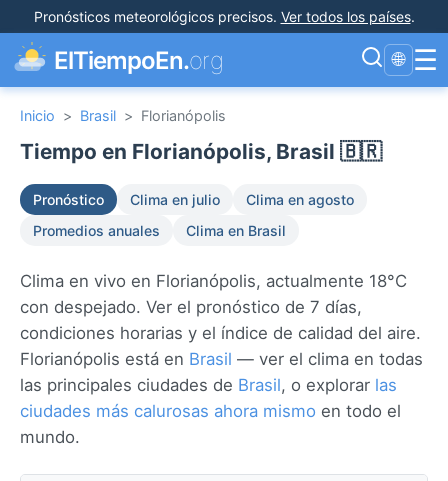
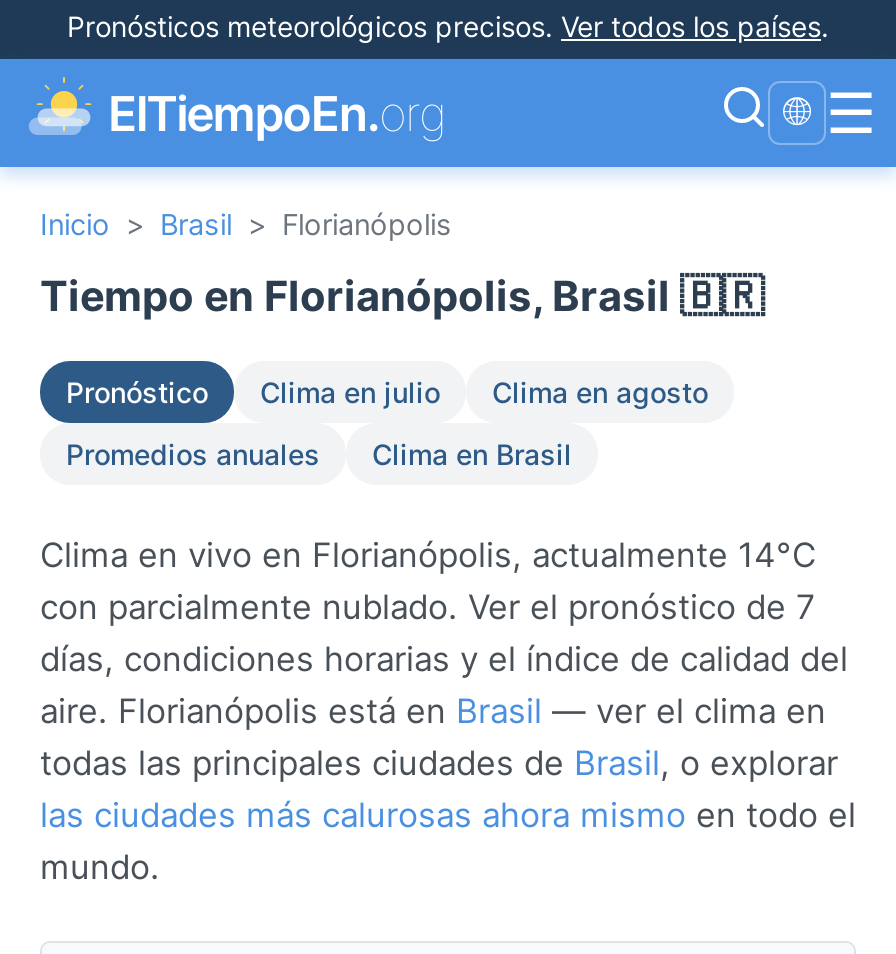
- Clima en vivo en Florianópolis, actualmente 18°C
- con despejado. Ver el pronóstico de 7 días,
- condiciones horarias y el índice de calidad del aire.
- Florianópolis está en Brasil — ver el clima en todas
- las principales ciudades de Brasil, o explorar las
- ciudades más calurosas ahora mismo en todo el
+ Clima en vivo en Florianópolis, actualmente 14°C
+ con parcialmente nublado. Ver el pronóstico de 7
+ días, condiciones horarias y el índice de calidad del
+ aire. Florianópolis está en Brasil — ver el clima en
+ todas las principales ciudades de Brasil, o explorar
+ las ciudades más calurosas ahora mismo en todo el
